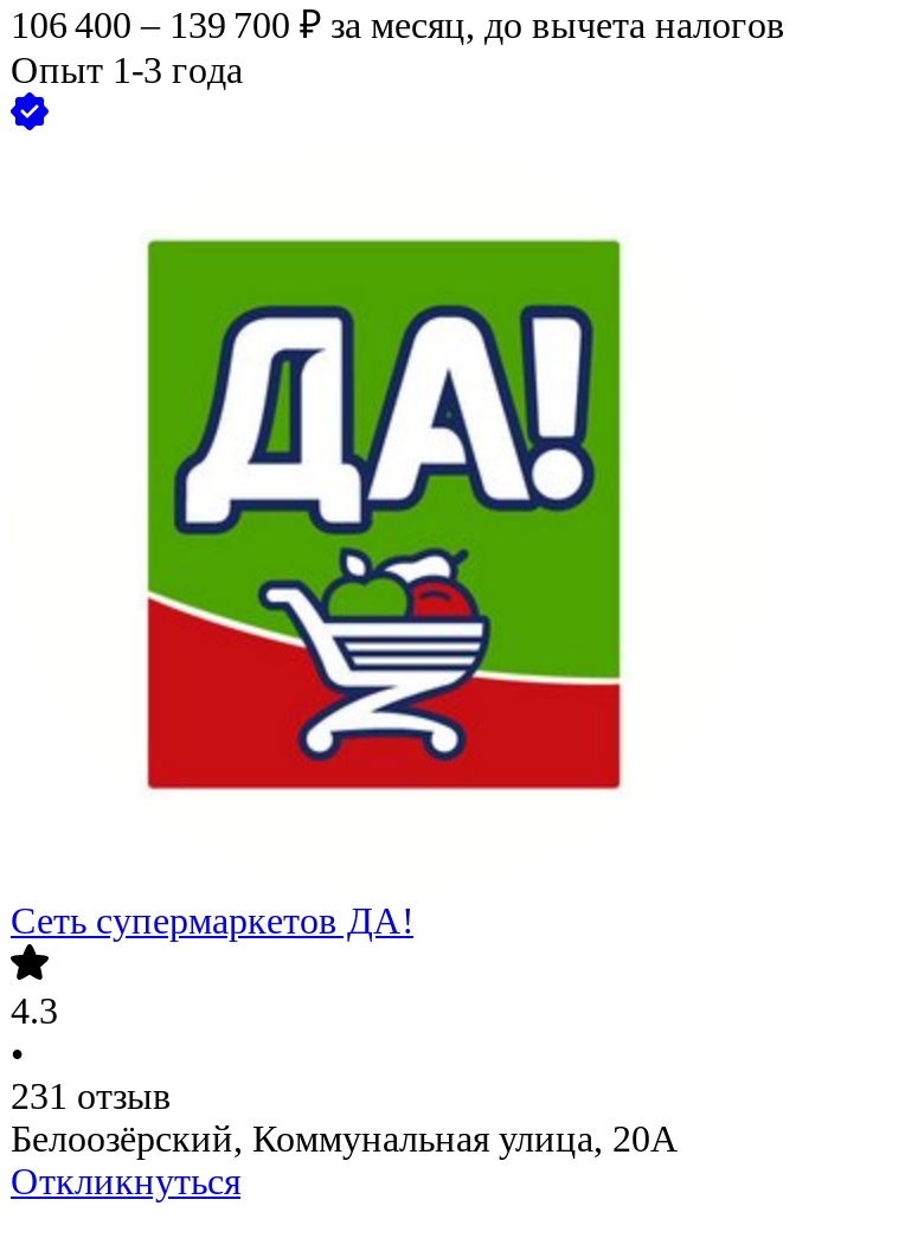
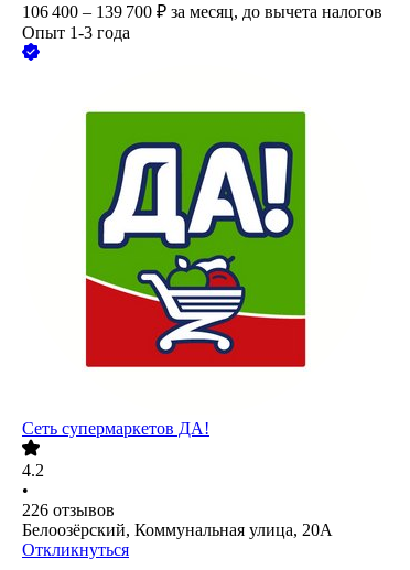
- 4.3
+ 4.2

- 231 отзыв
+ 226 отзывов
